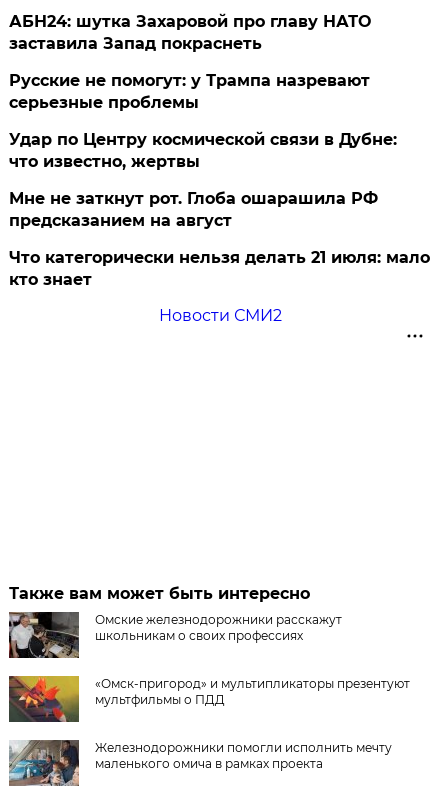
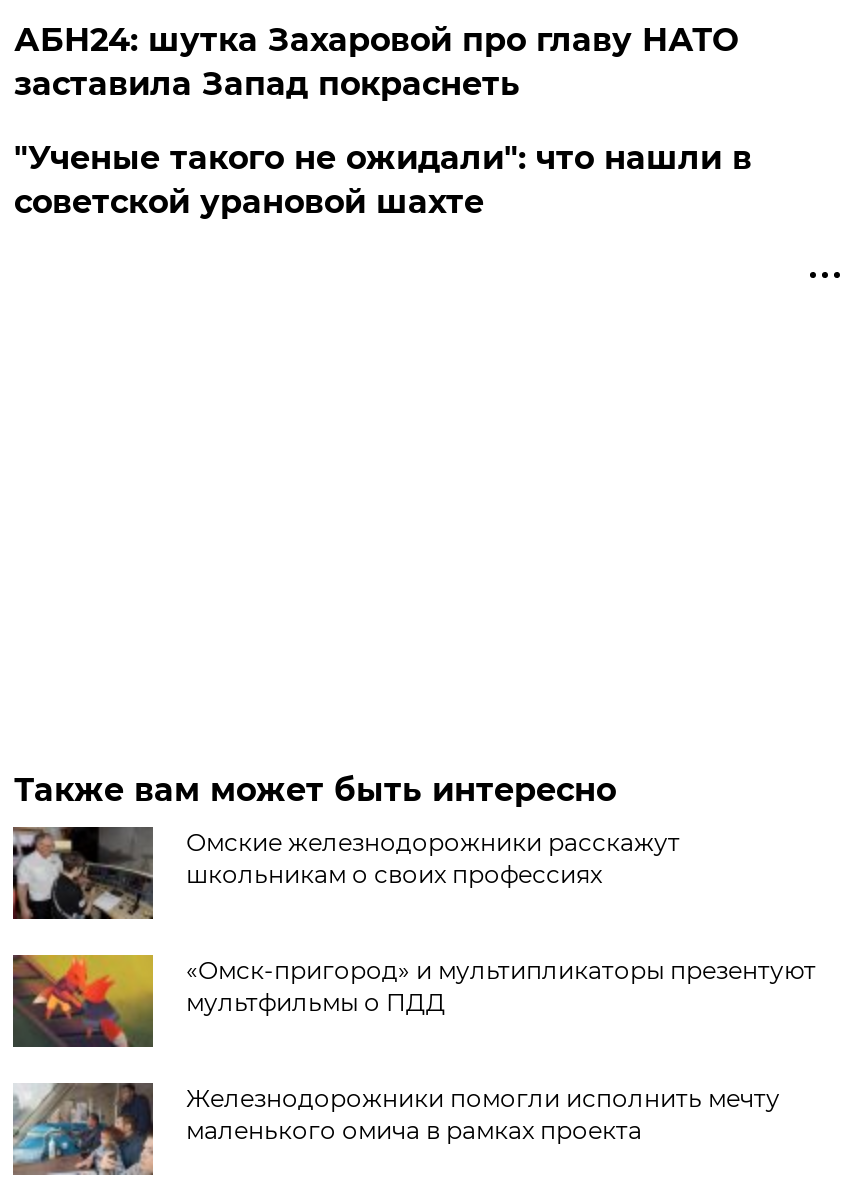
- Русские не помогут: у Трампа назревают
- серьезные проблемы
- Удар по Центру космической связи в Дубне:
- что известно, жертвы
- Мне не заткнут рот. Глоба ошарашила РФ
- предсказанием на август
- Что категорически нельзя делать 21 июля: мало
- кто знает
- Новости СМИ2
+ "Ученые такого не ожидали": что нашли в
+ советской урановой шахте
